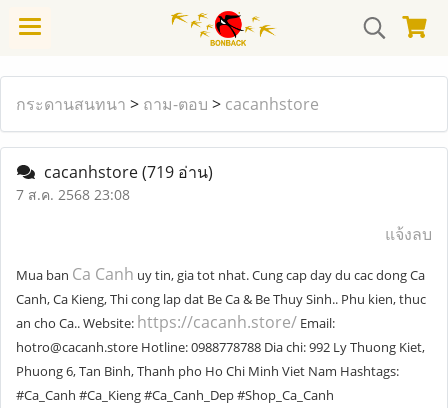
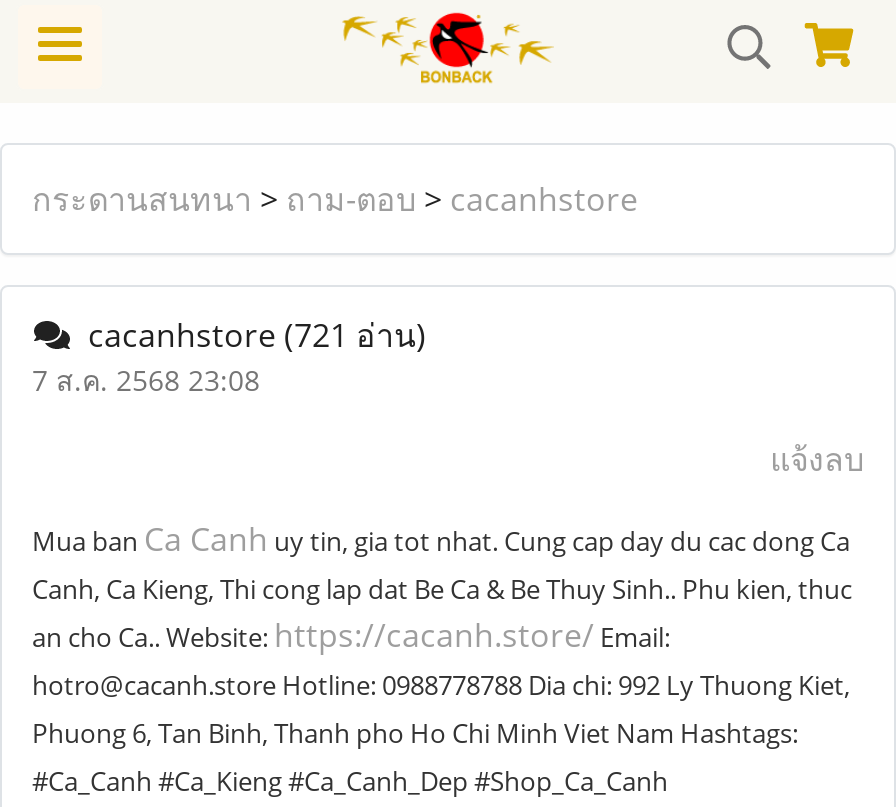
- cacanhstore (719 อ่าน)
+ cacanhstore (721 อ่าน)
